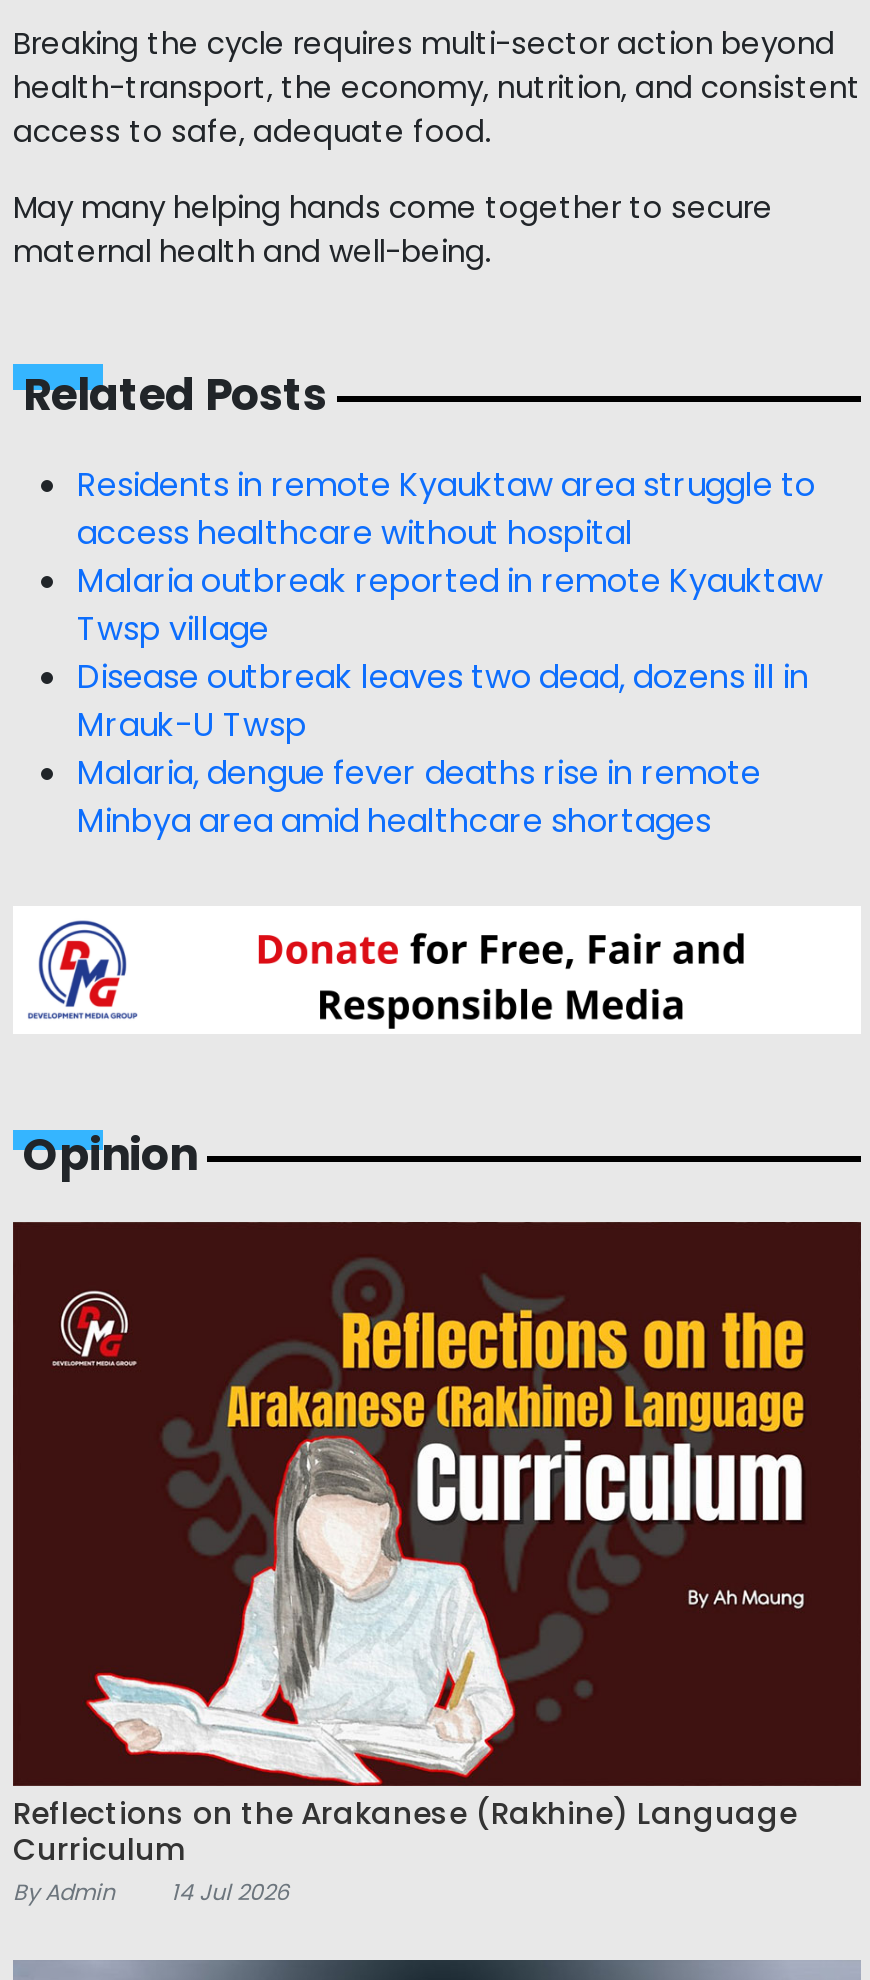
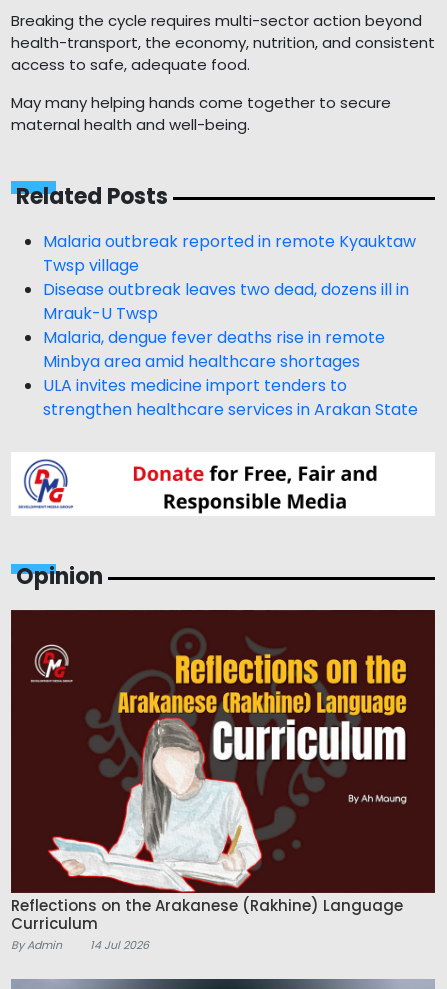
- Residents in remote Kyauktaw area struggle to
- access healthcare without hospital

moved up: Malaria outbreak reported in remote Kyauktaw | Twsp village | Disease outbreak leaves two dead, dozens ill in | Mrauk-U Twsp | Malaria, dengue fever deaths rise in remote | Minbya area amid healthcare shortages

+ ULA invites medicine import tenders to
+ strengthen healthcare services in Arakan State
